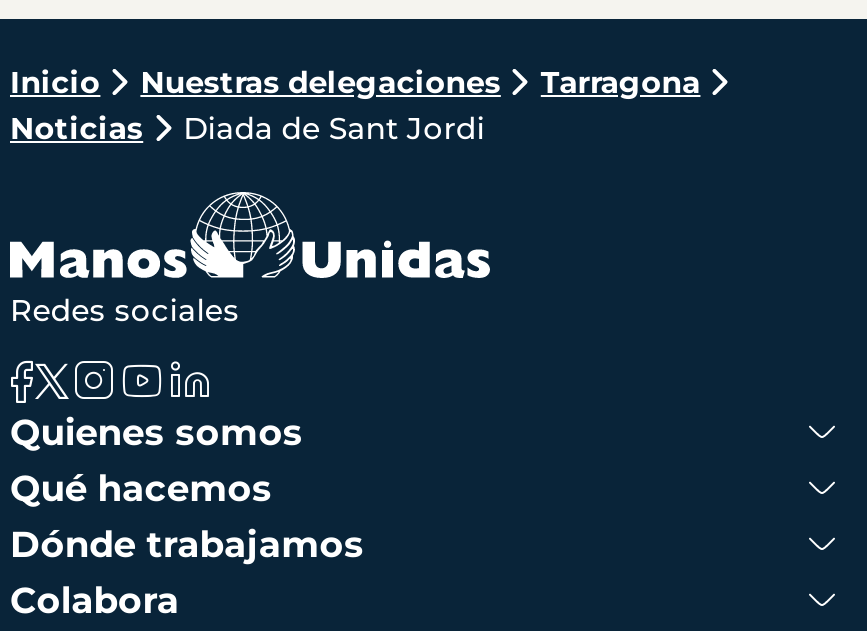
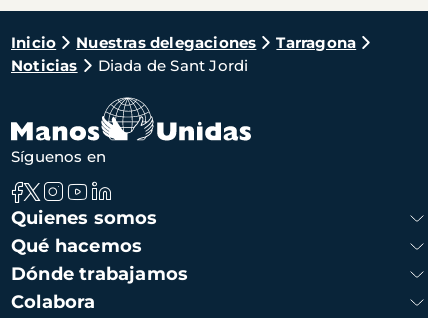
- Redes sociales
+ Síguenos en
